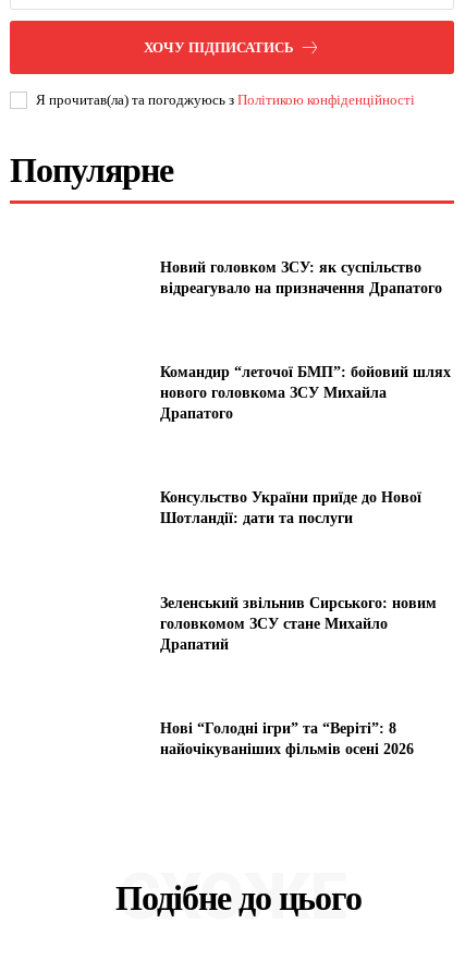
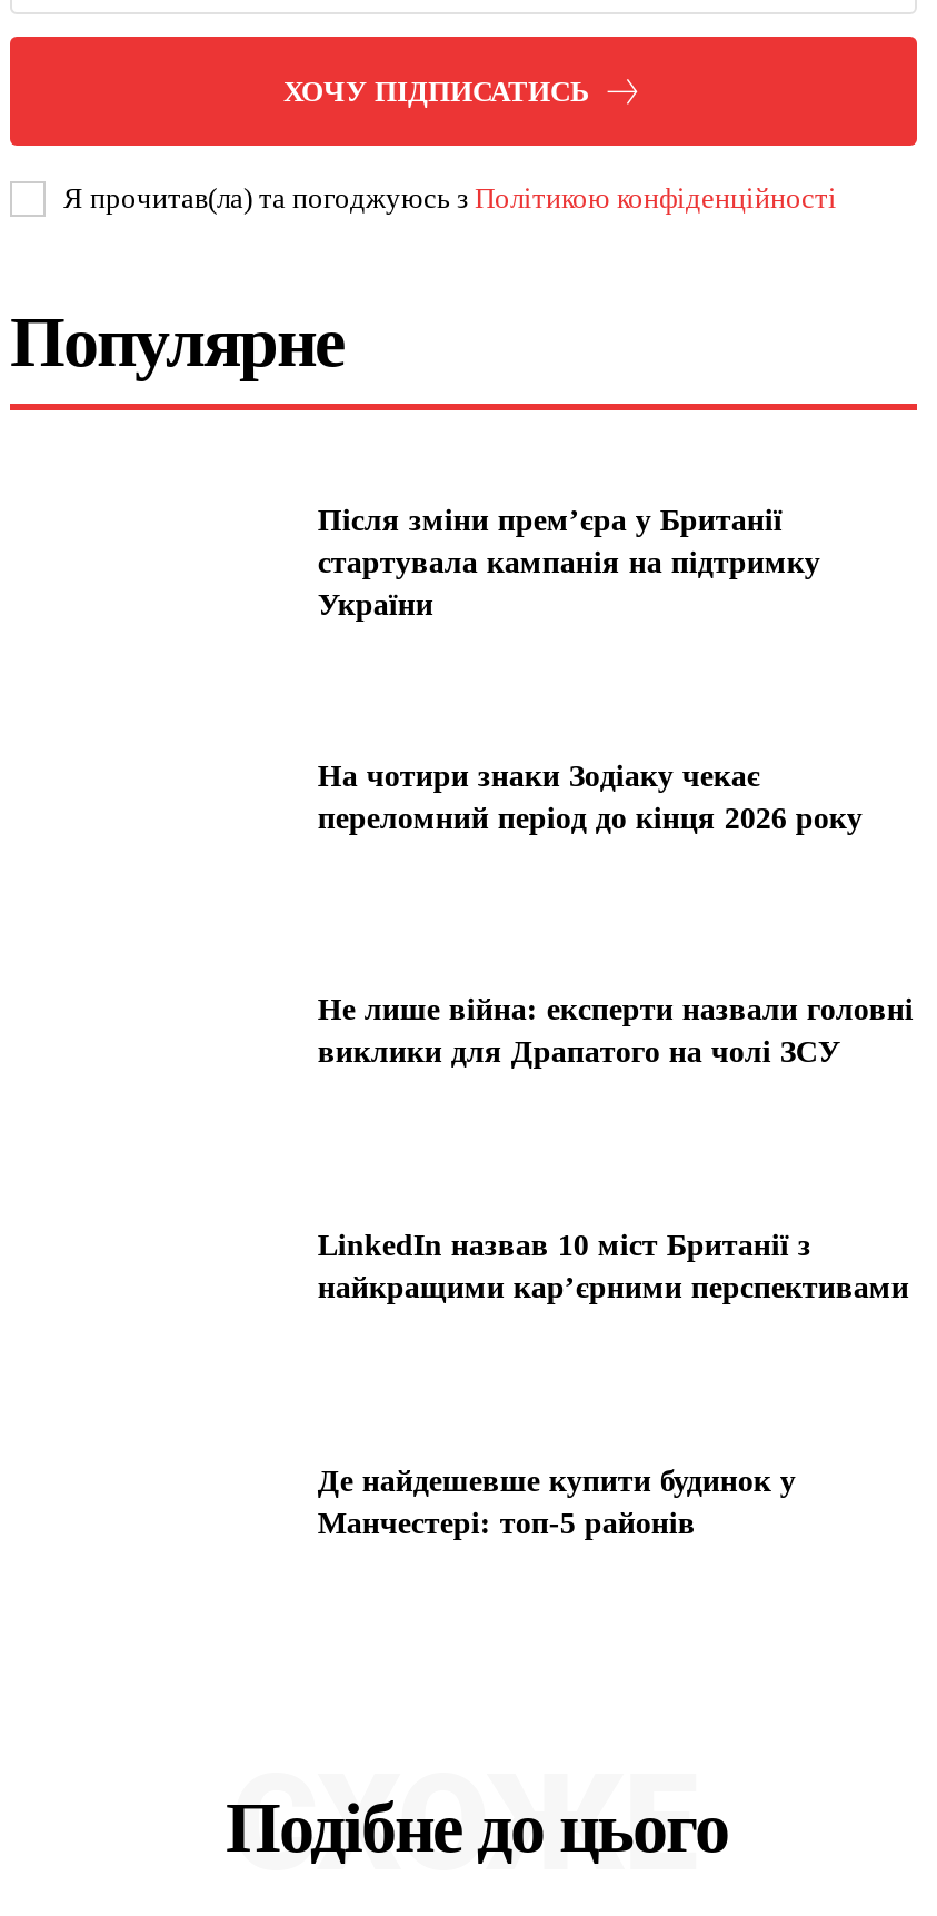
- Новий головком ЗСУ: як суспільство
- відреагувало на призначення Драпатого
+ Після зміни прем’єра у Британії
+ стартувала кампанія на підтримку
+ України

- Командир “леточої БМП”: бойовий шлях
- нового головкома ЗСУ Михайла
- Драпатого
+ На чотири знаки Зодіаку чекає
+ переломний період до кінця 2026 року

- Консульство України приїде до Нової
- Шотландії: дати та послуги
+ Не лише війна: експерти назвали головні
+ виклики для Драпатого на чолі ЗСУ

- Зеленський звільнив Сирського: новим
- головкомом ЗСУ стане Михайло
- Драпатий
+ LinkedIn назвав 10 міст Британії з
+ найкращими кар’єрними перспективами

- Нові “Голодні ігри” та “Веріті”: 8
- найочікуваніших фільмів осені 2026
+ Де найдешевше купити будинок у
+ Манчестері: топ-5 районів
